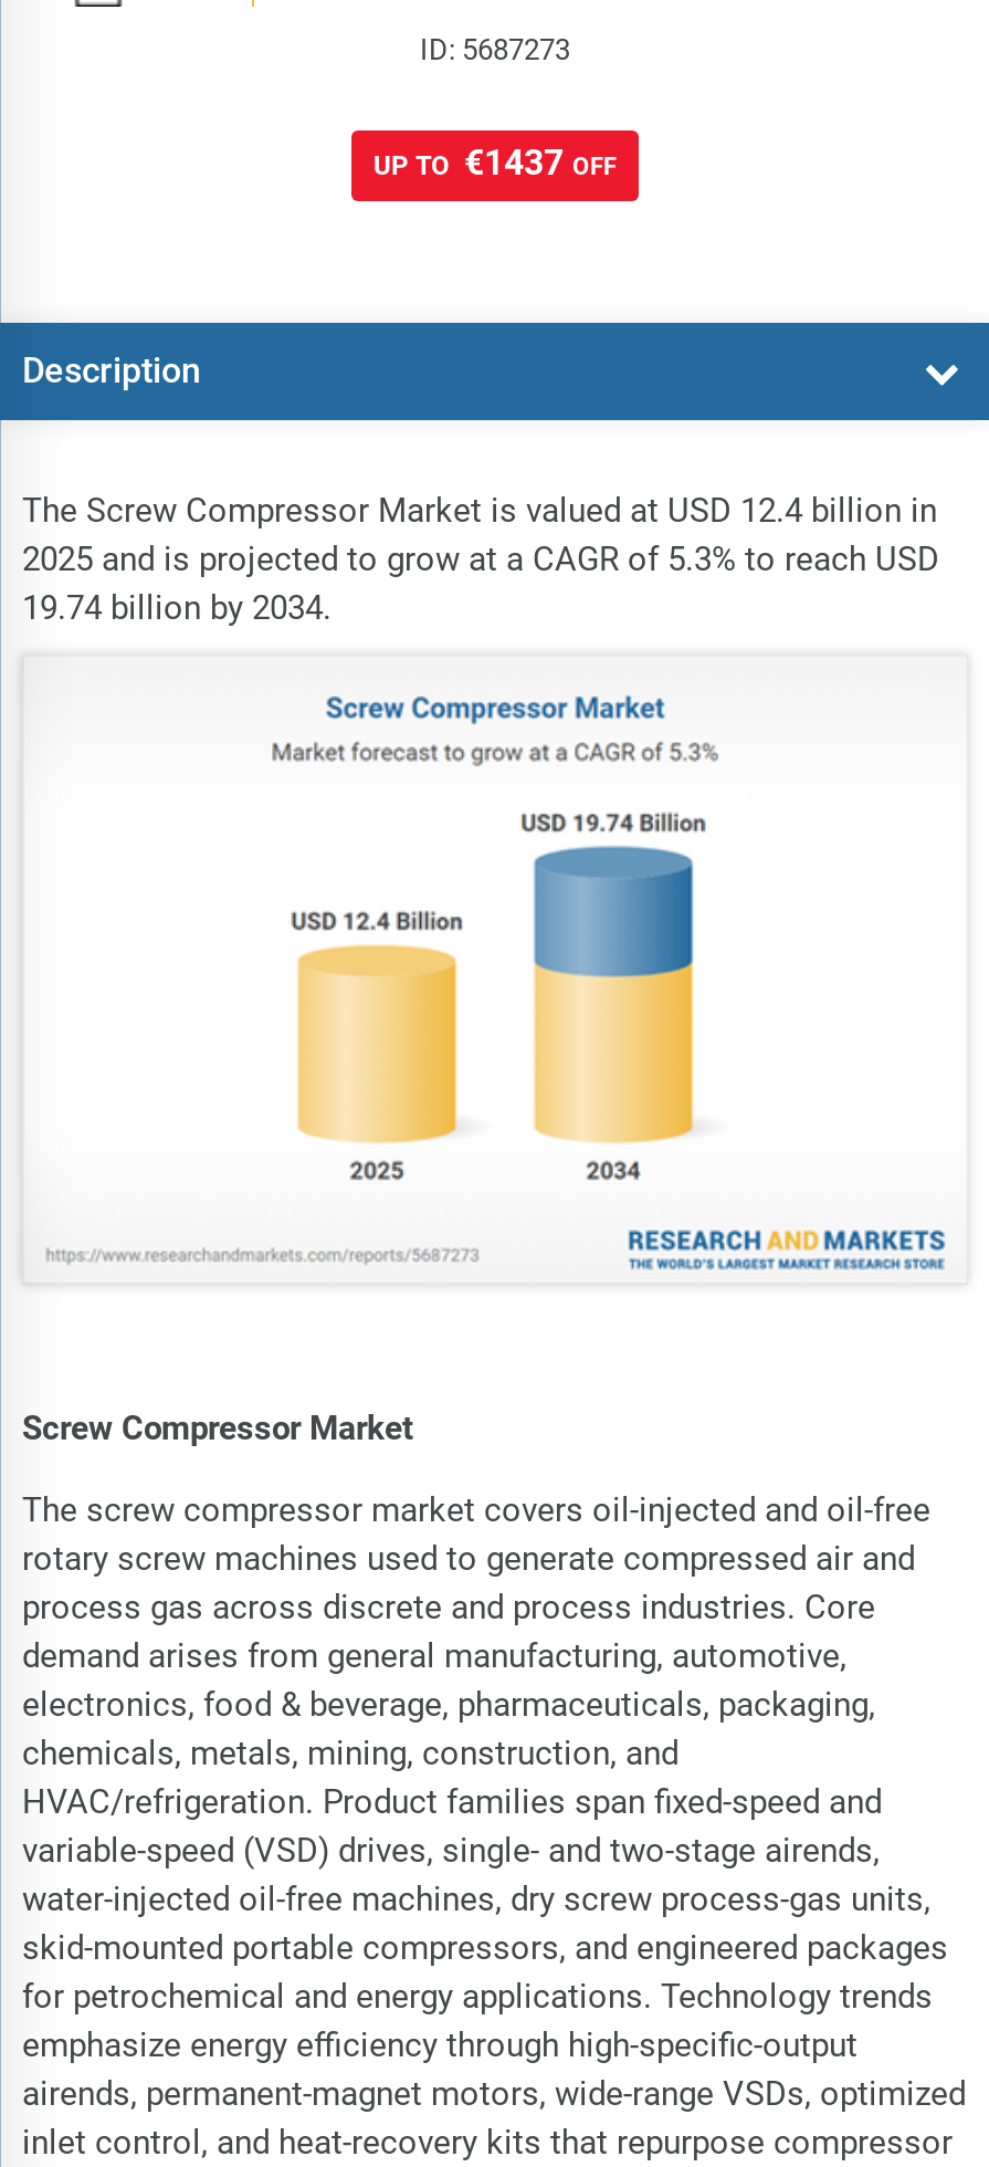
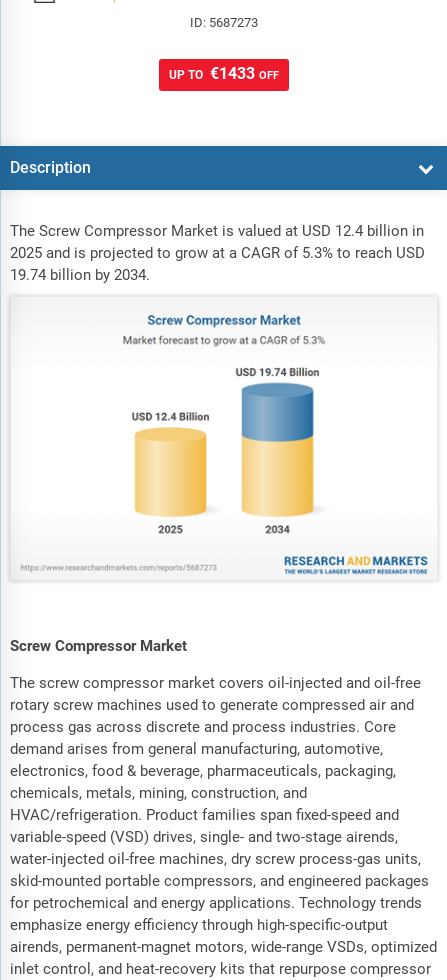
- UP TO €1437 OFF
+ UP TO €1433 OFF
